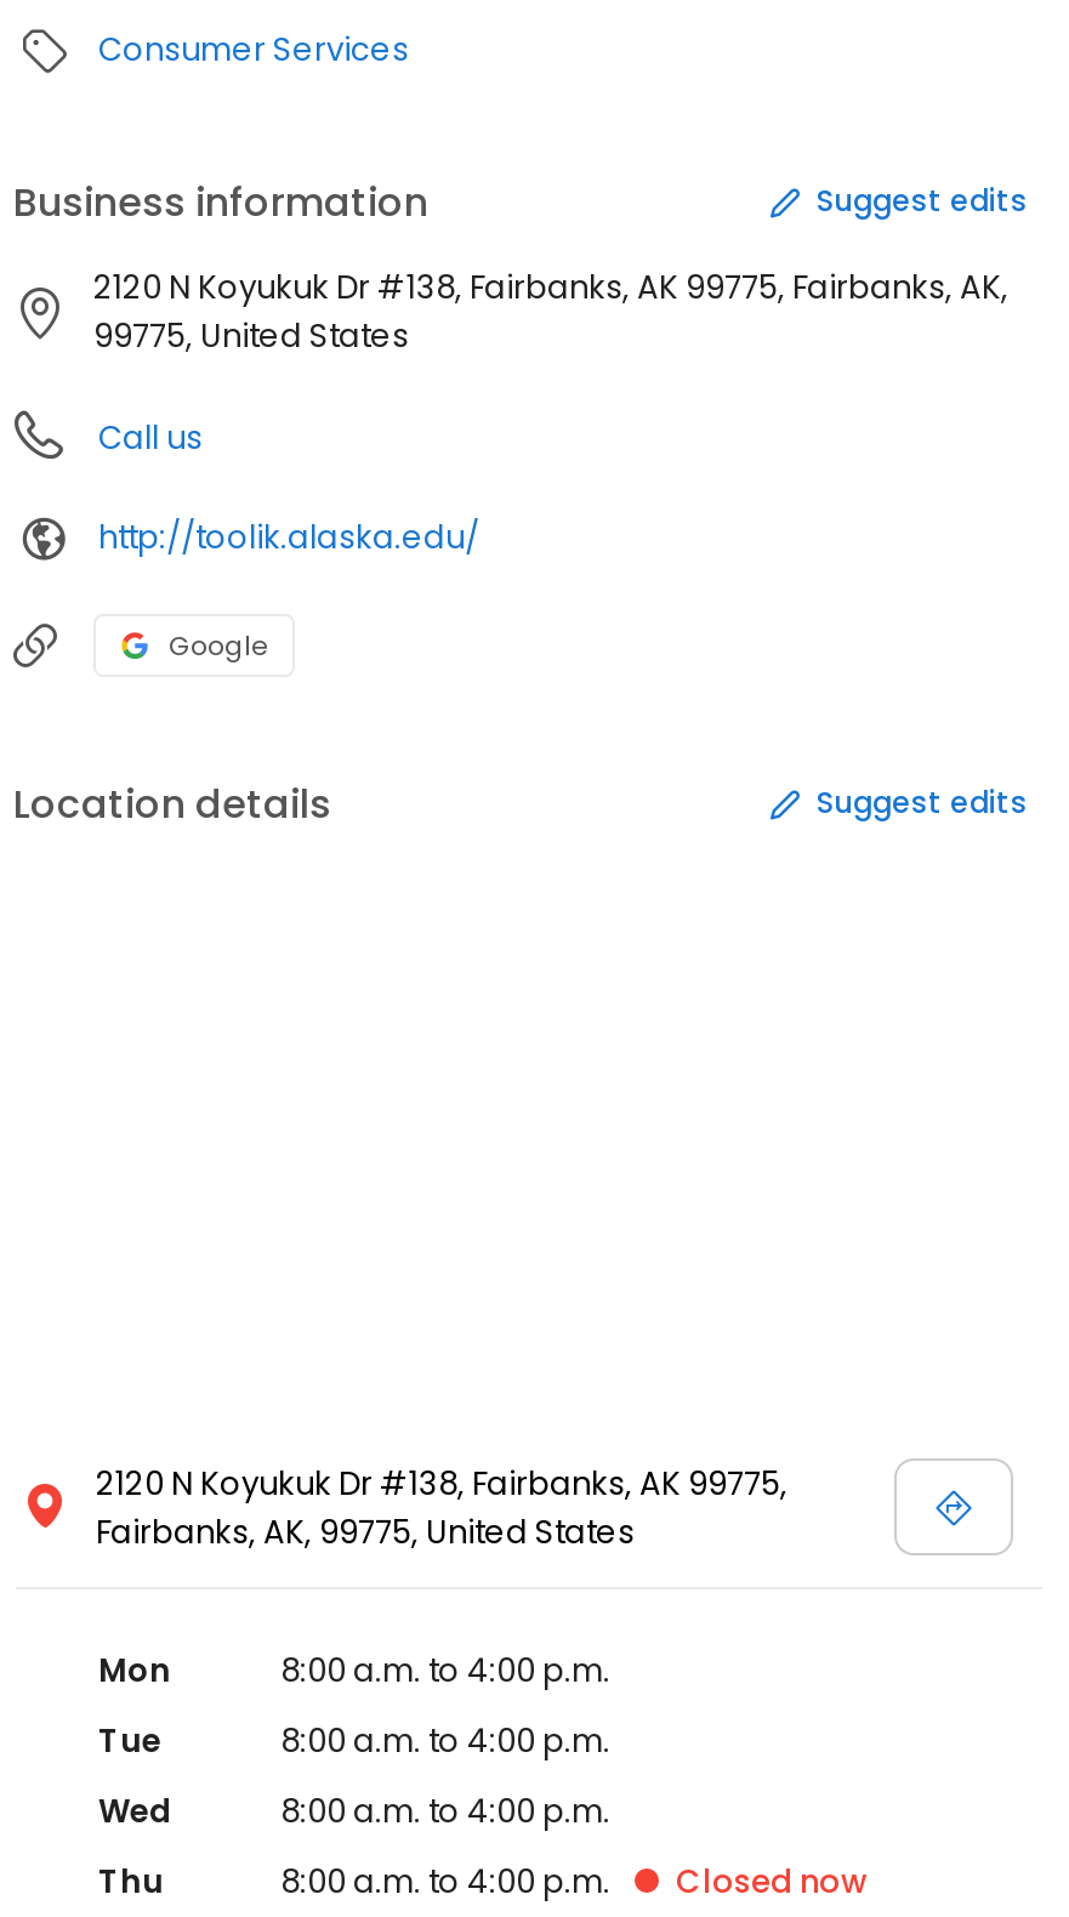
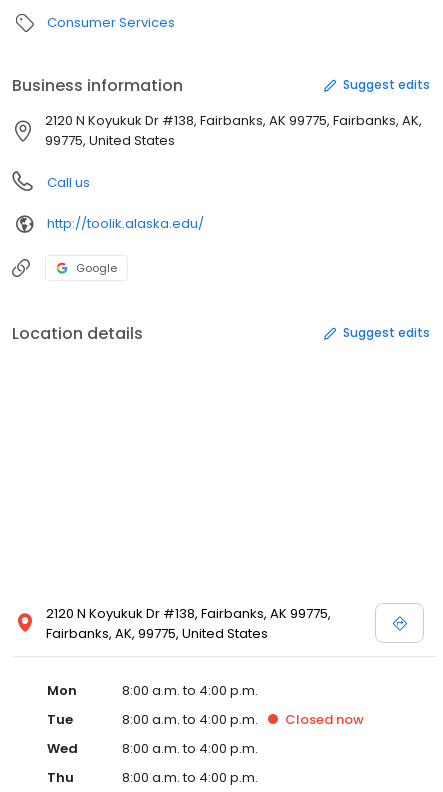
moved up: Closed now
